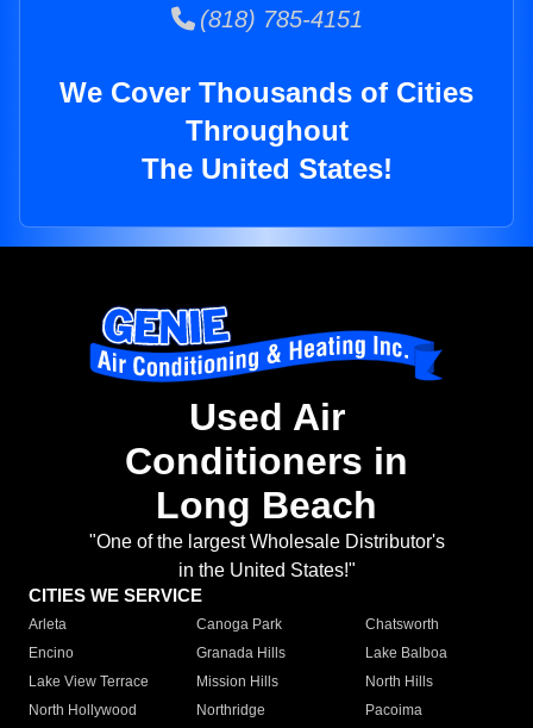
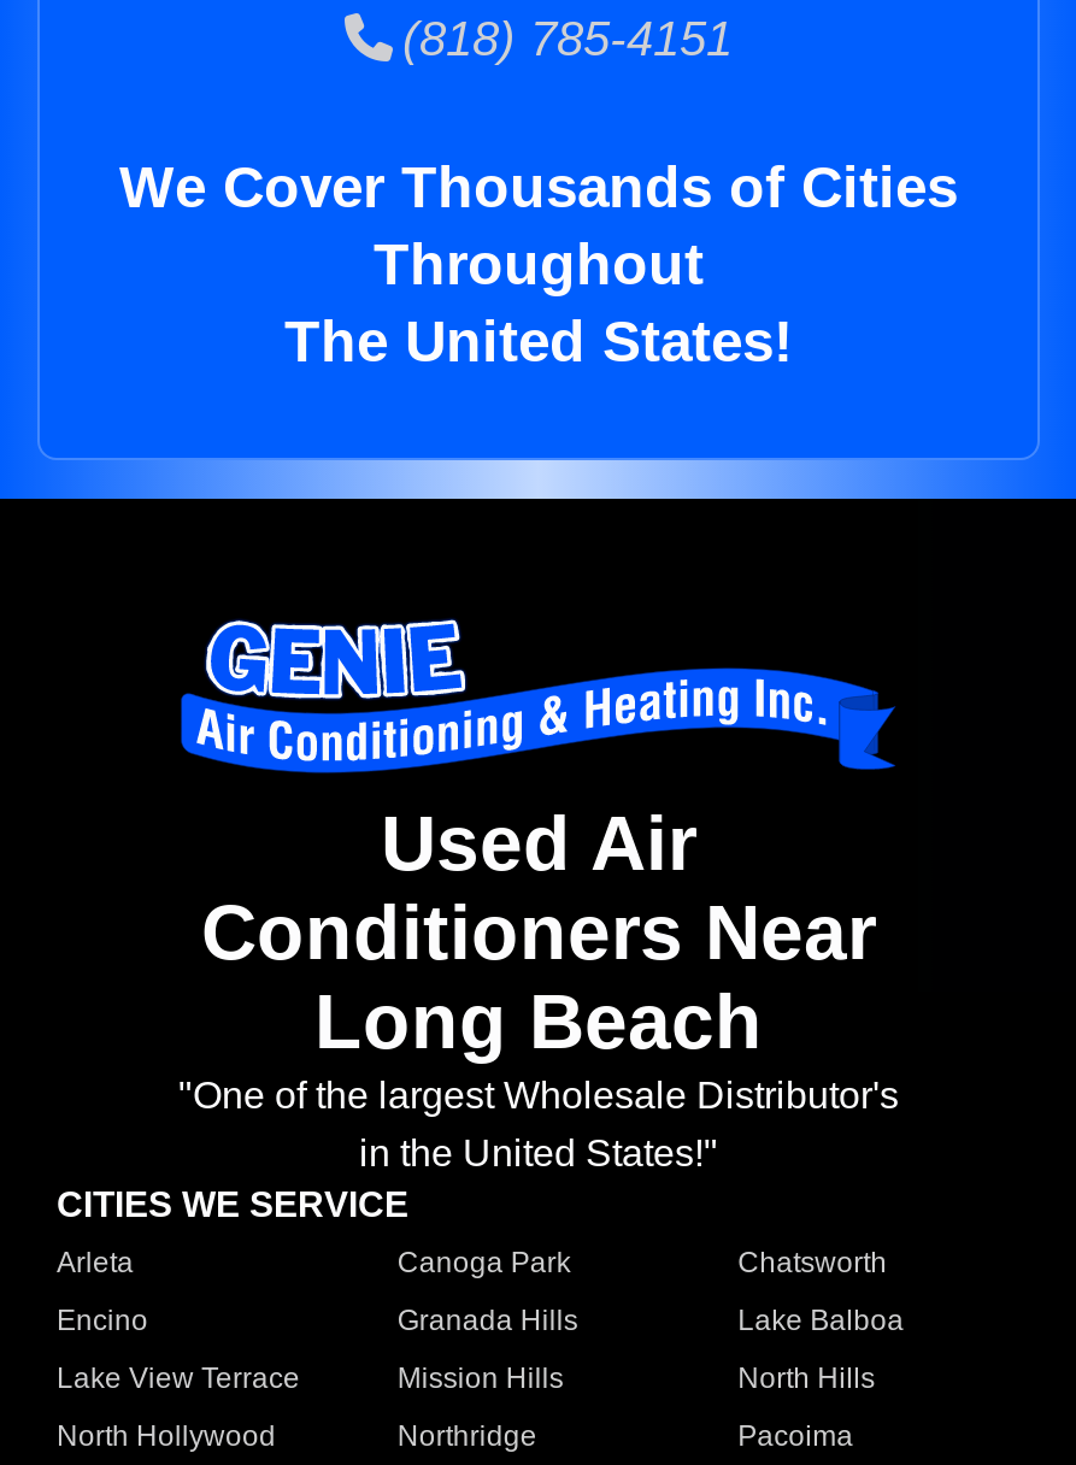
- Conditioners in
+ Conditioners Near
